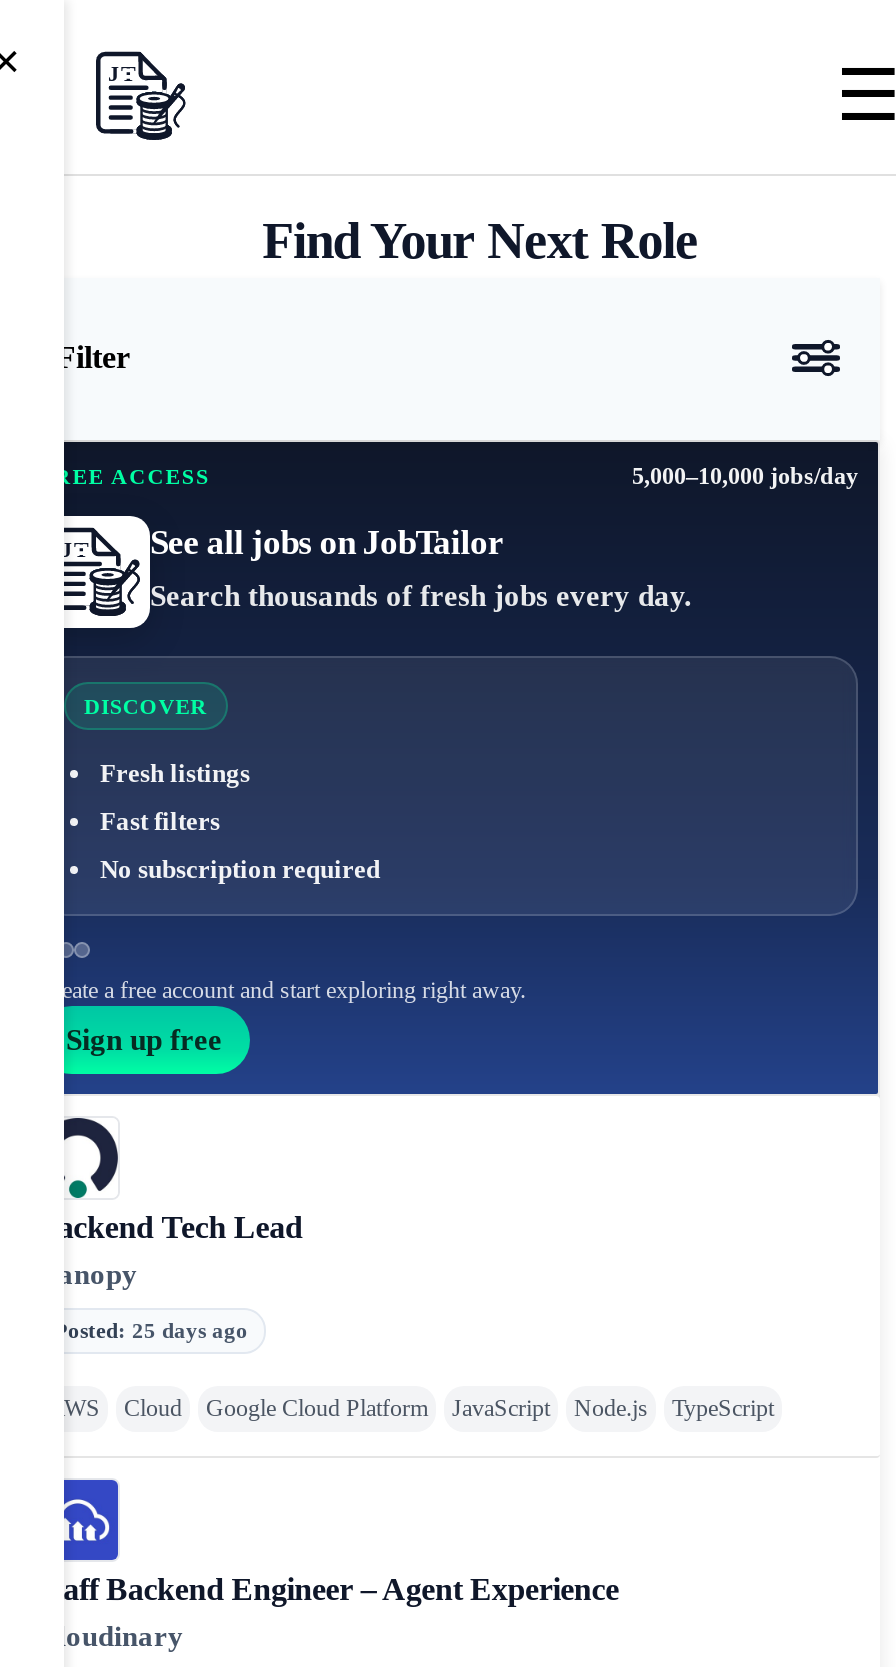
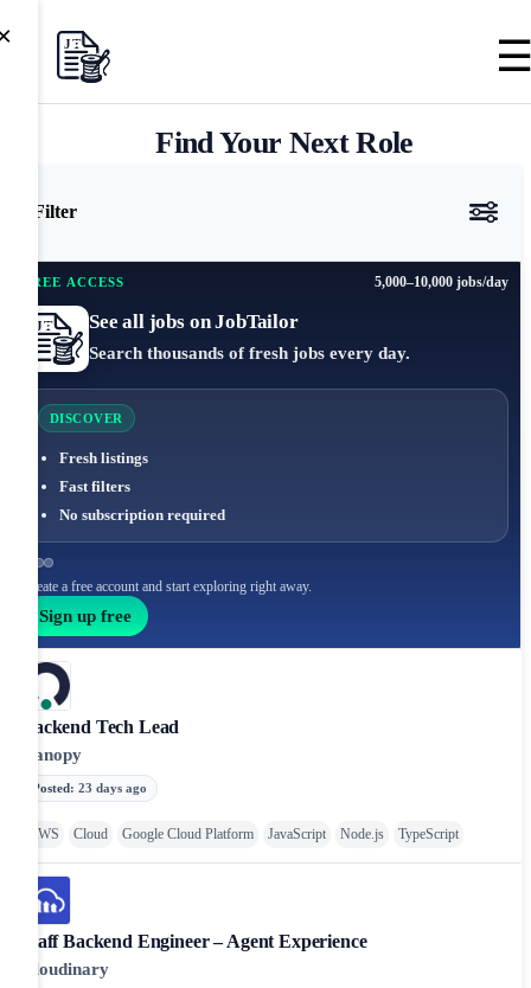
- Posted: 25 days ago
+ Posted: 23 days ago
